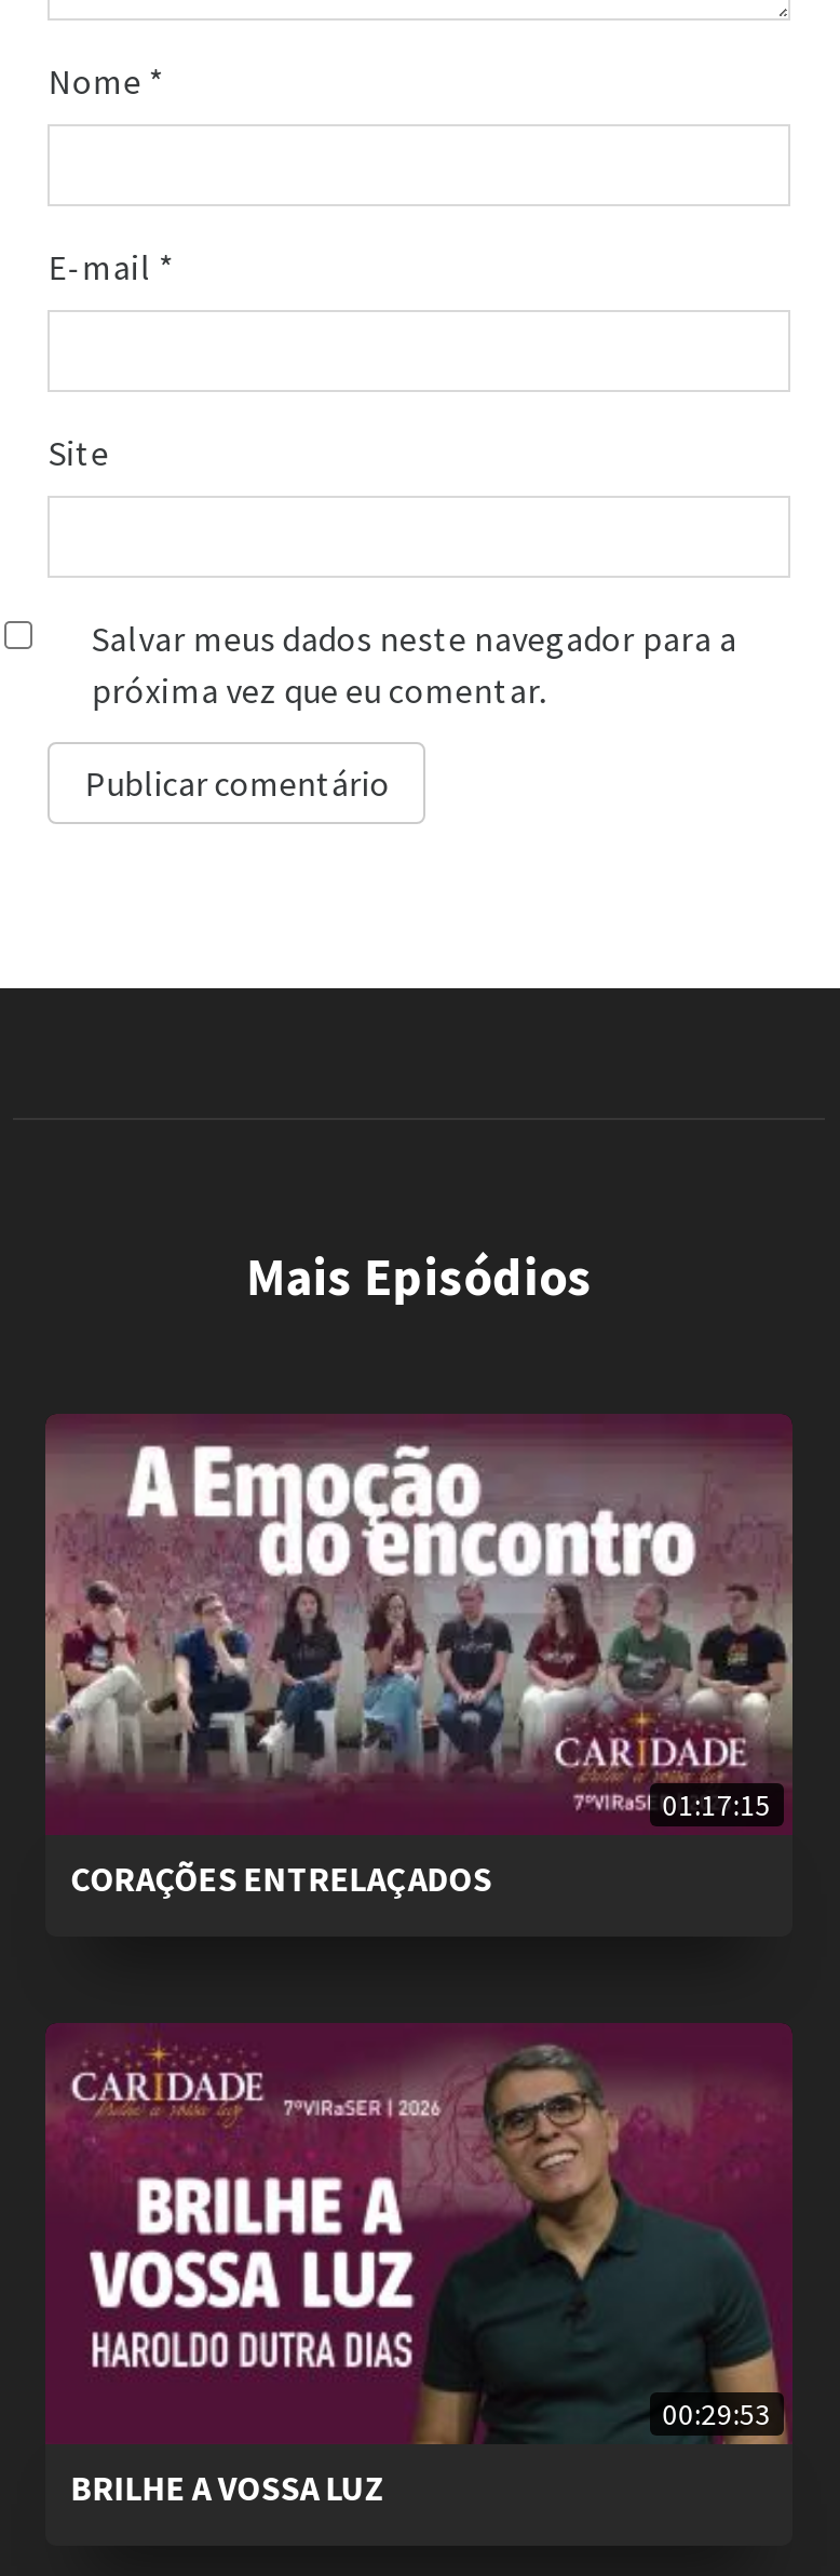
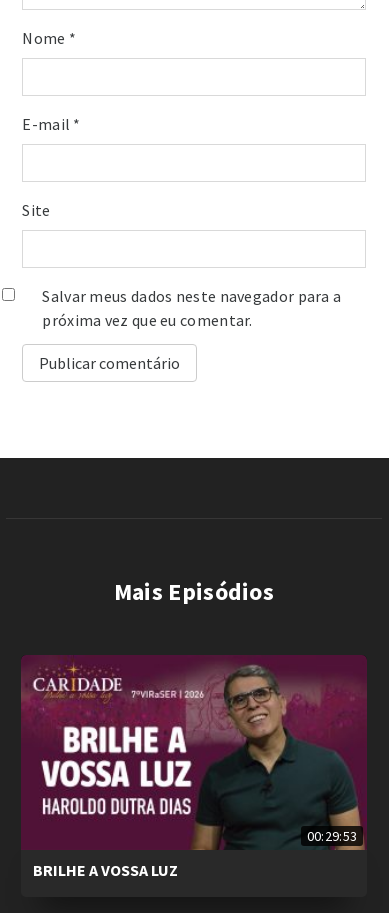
- [image]
- 01:17:15
- CORAÇÕES ENTRELAÇADOS
